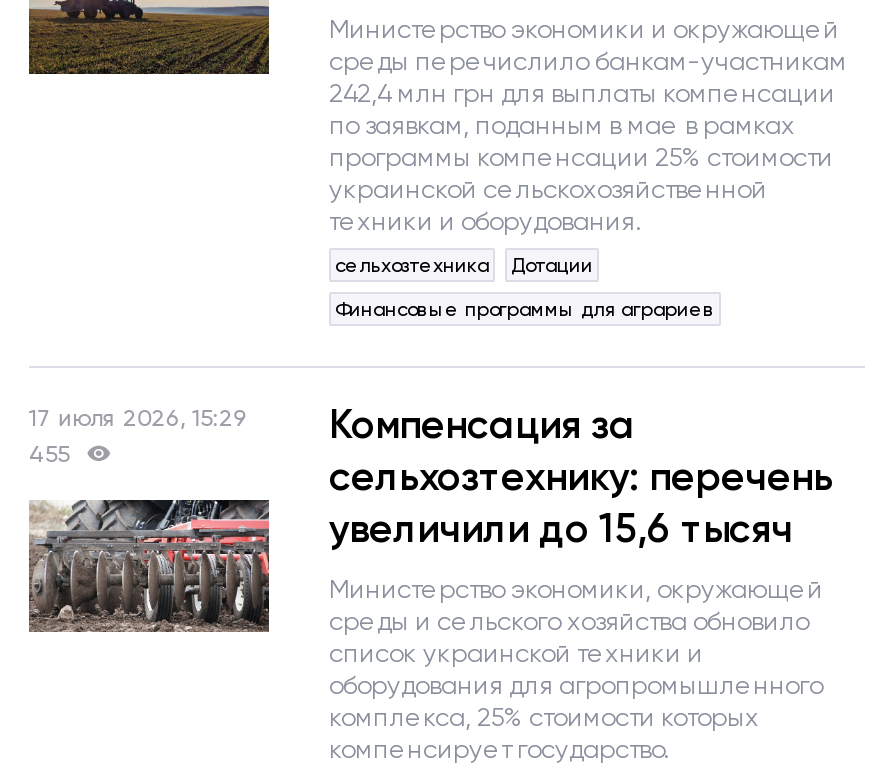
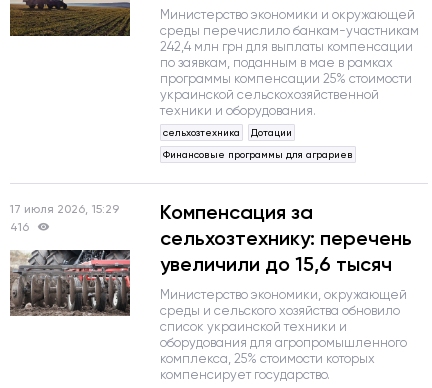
- 455
+ 416
